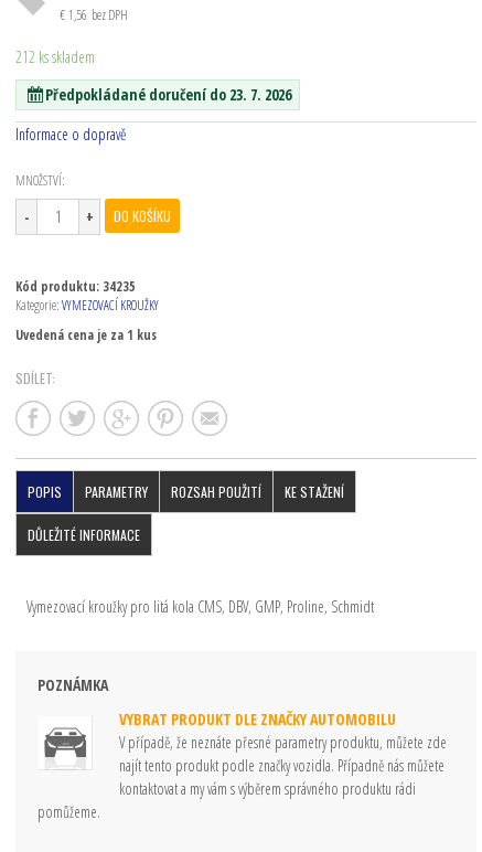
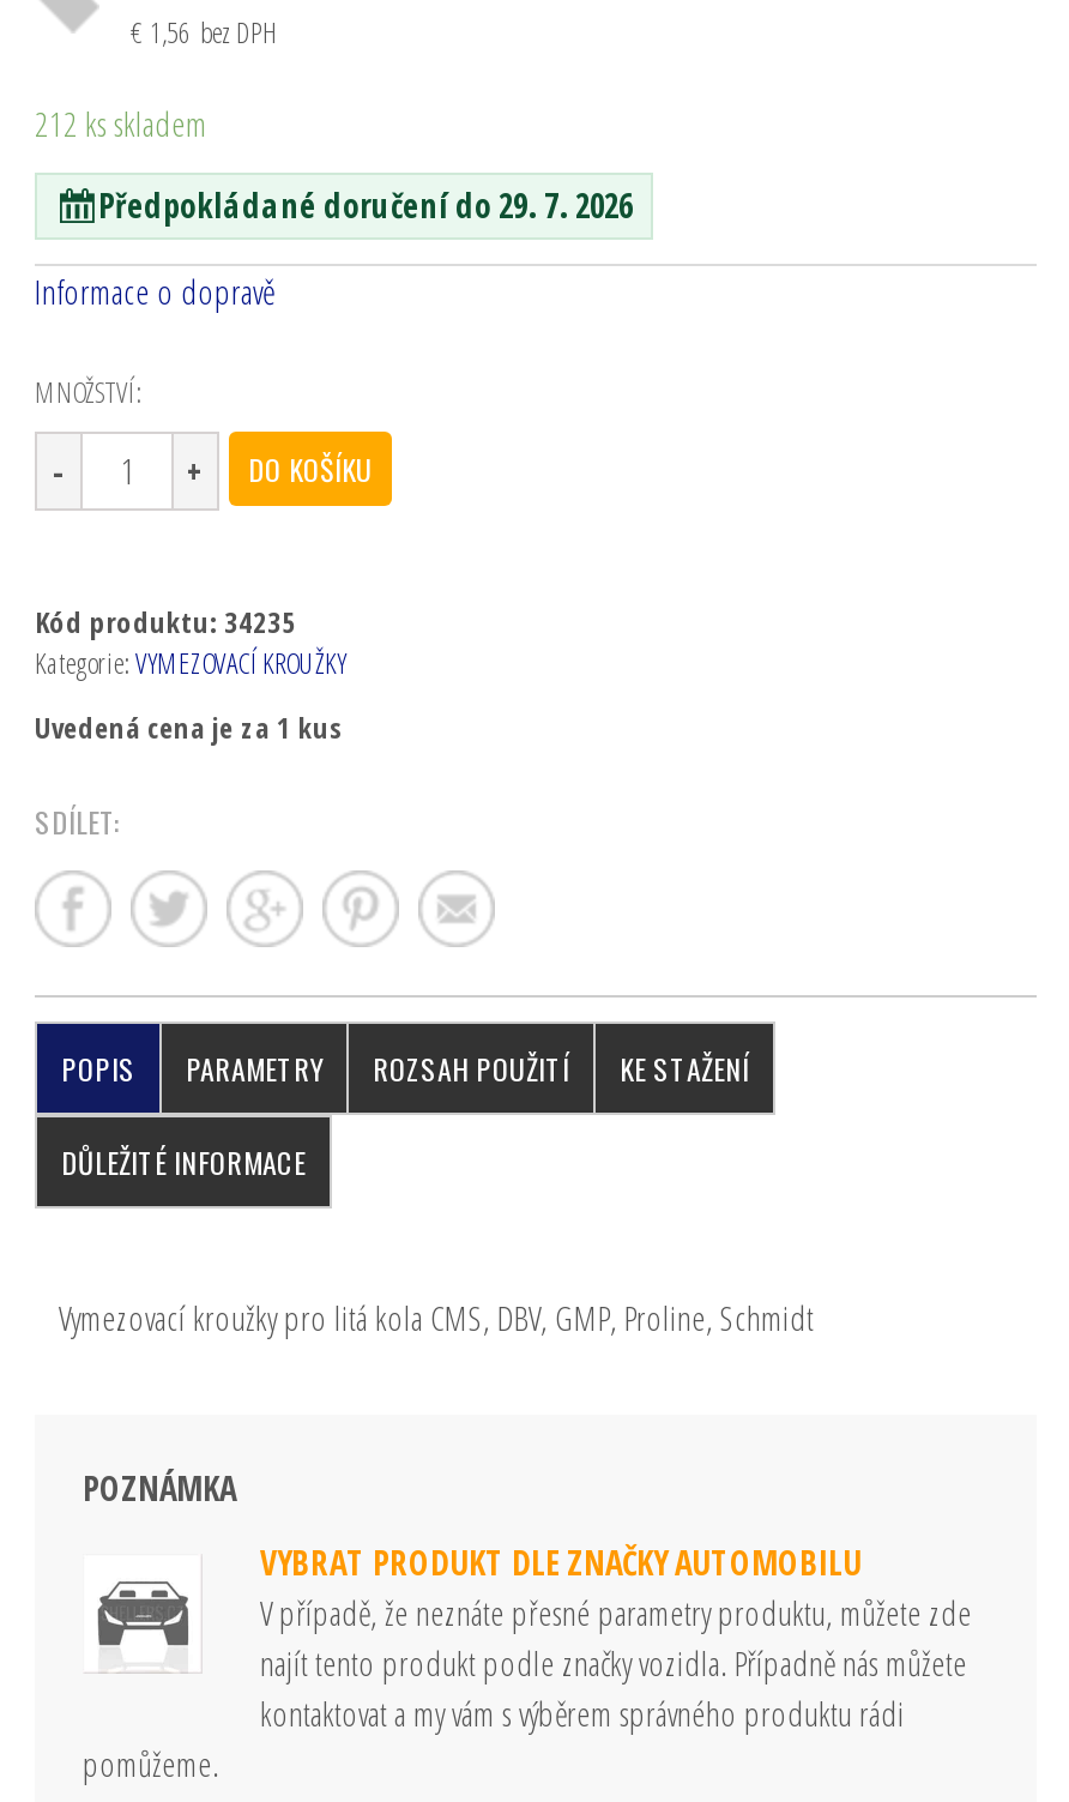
- Předpokládané doručení do 23. 7. 2026
+ Předpokládané doručení do 29. 7. 2026
